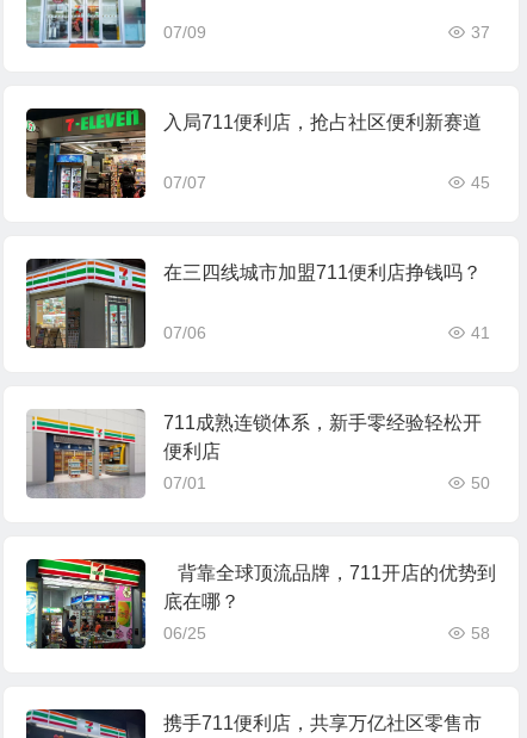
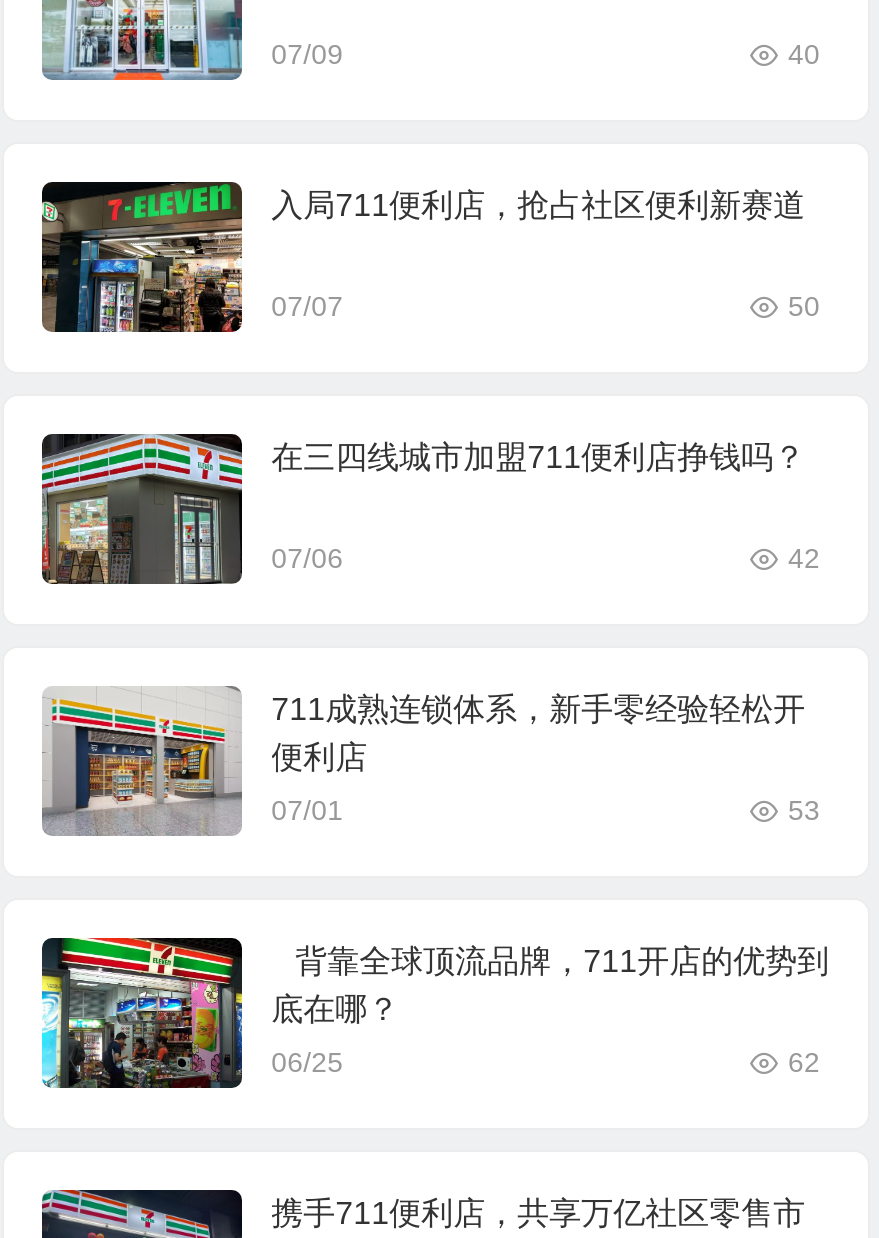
- 37
+ 40

- 45
+ 50

- 41
+ 42

- 50
+ 53

- 58
+ 62
